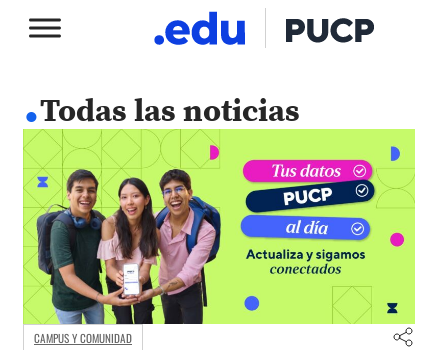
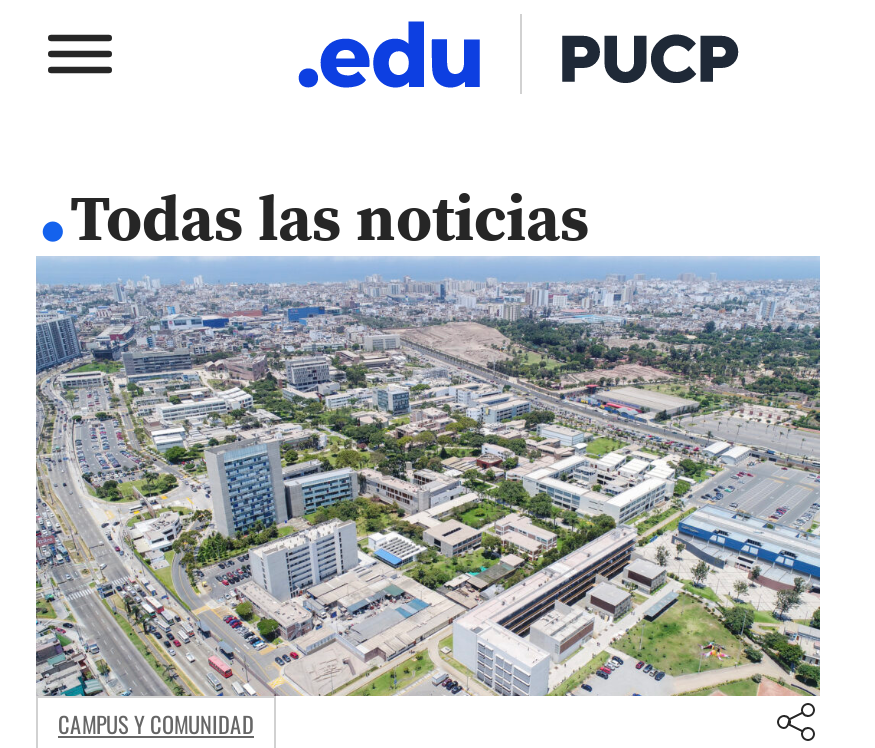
- [image]
+ [image]
